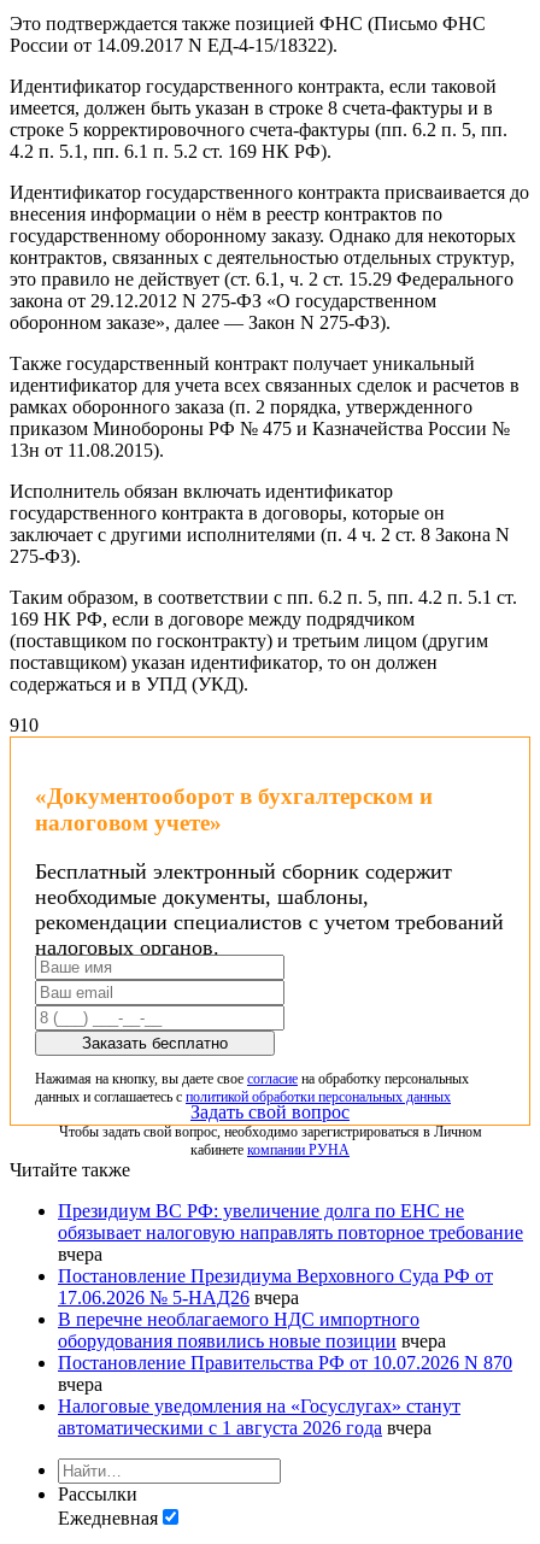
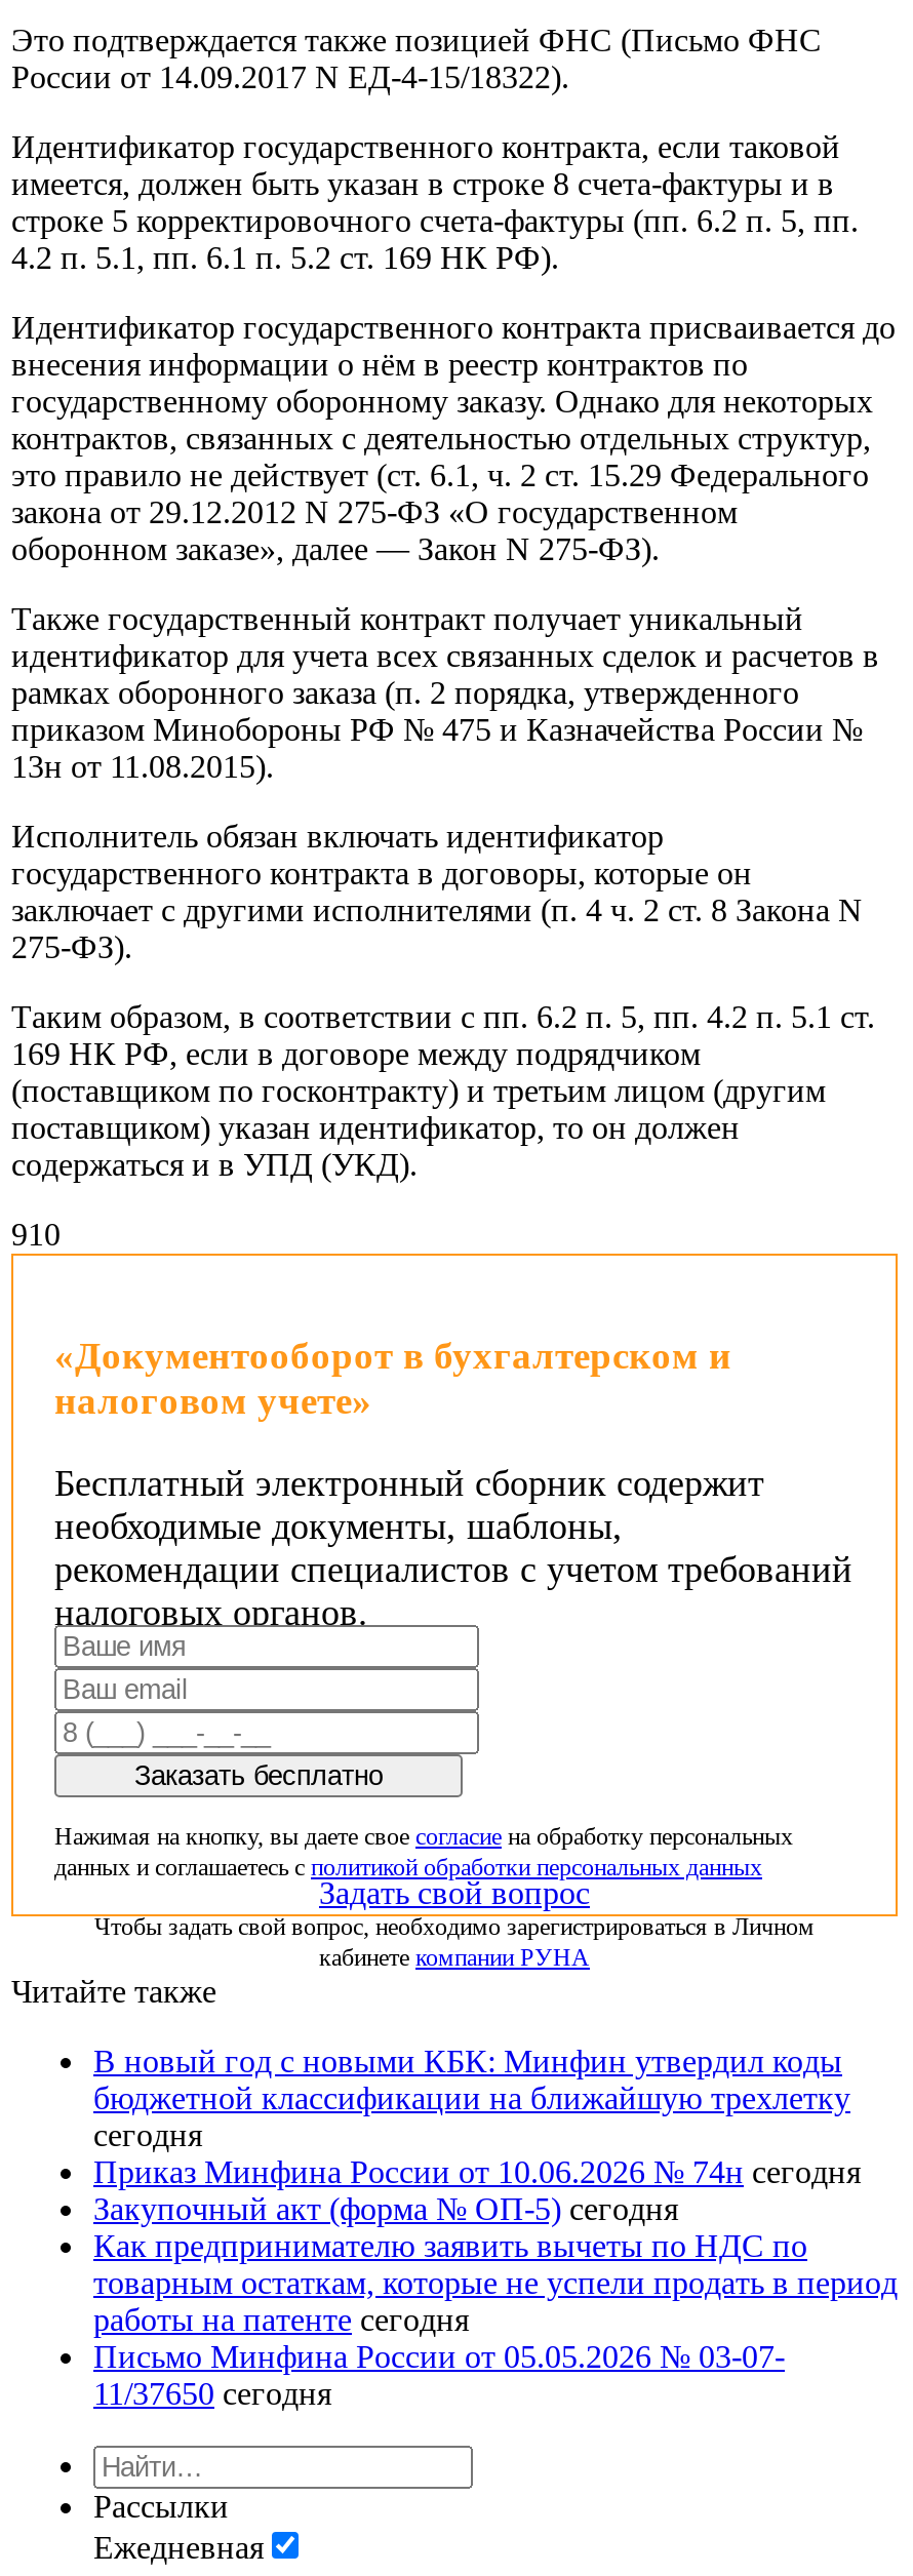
- Президиум ВС РФ: увеличение долга по ЕНС не
- обязывает налоговую направлять повторное требование
- вчера
- Постановление Президиума Верховного Суда РФ от
- 17.06.2026 № 5-НАД26 вчера
- В перечне необлагаемого НДС импортного
- оборудования появились новые позиции вчера
- Постановление Правительства РФ от 10.07.2026 N 870
- вчера
- Налоговые уведомления на «Госуслугах» станут
- автоматическими с 1 августа 2026 года вчера
+ В новый год с новыми КБК: Минфин утвердил коды
+ бюджетной классификации на ближайшую трехлетку
+ сегодня
+ Приказ Минфина России от 10.06.2026 № 74н сегодня
+ Закупочный акт (форма № ОП-5) сегодня
+ Как предпринимателю заявить вычеты по НДС по
+ товарным остаткам, которые не успели продать в период
+ работы на патенте сегодня
+ Письмо Минфина России от 05.05.2026 № 03-07-
+ 11/37650 сегодня
